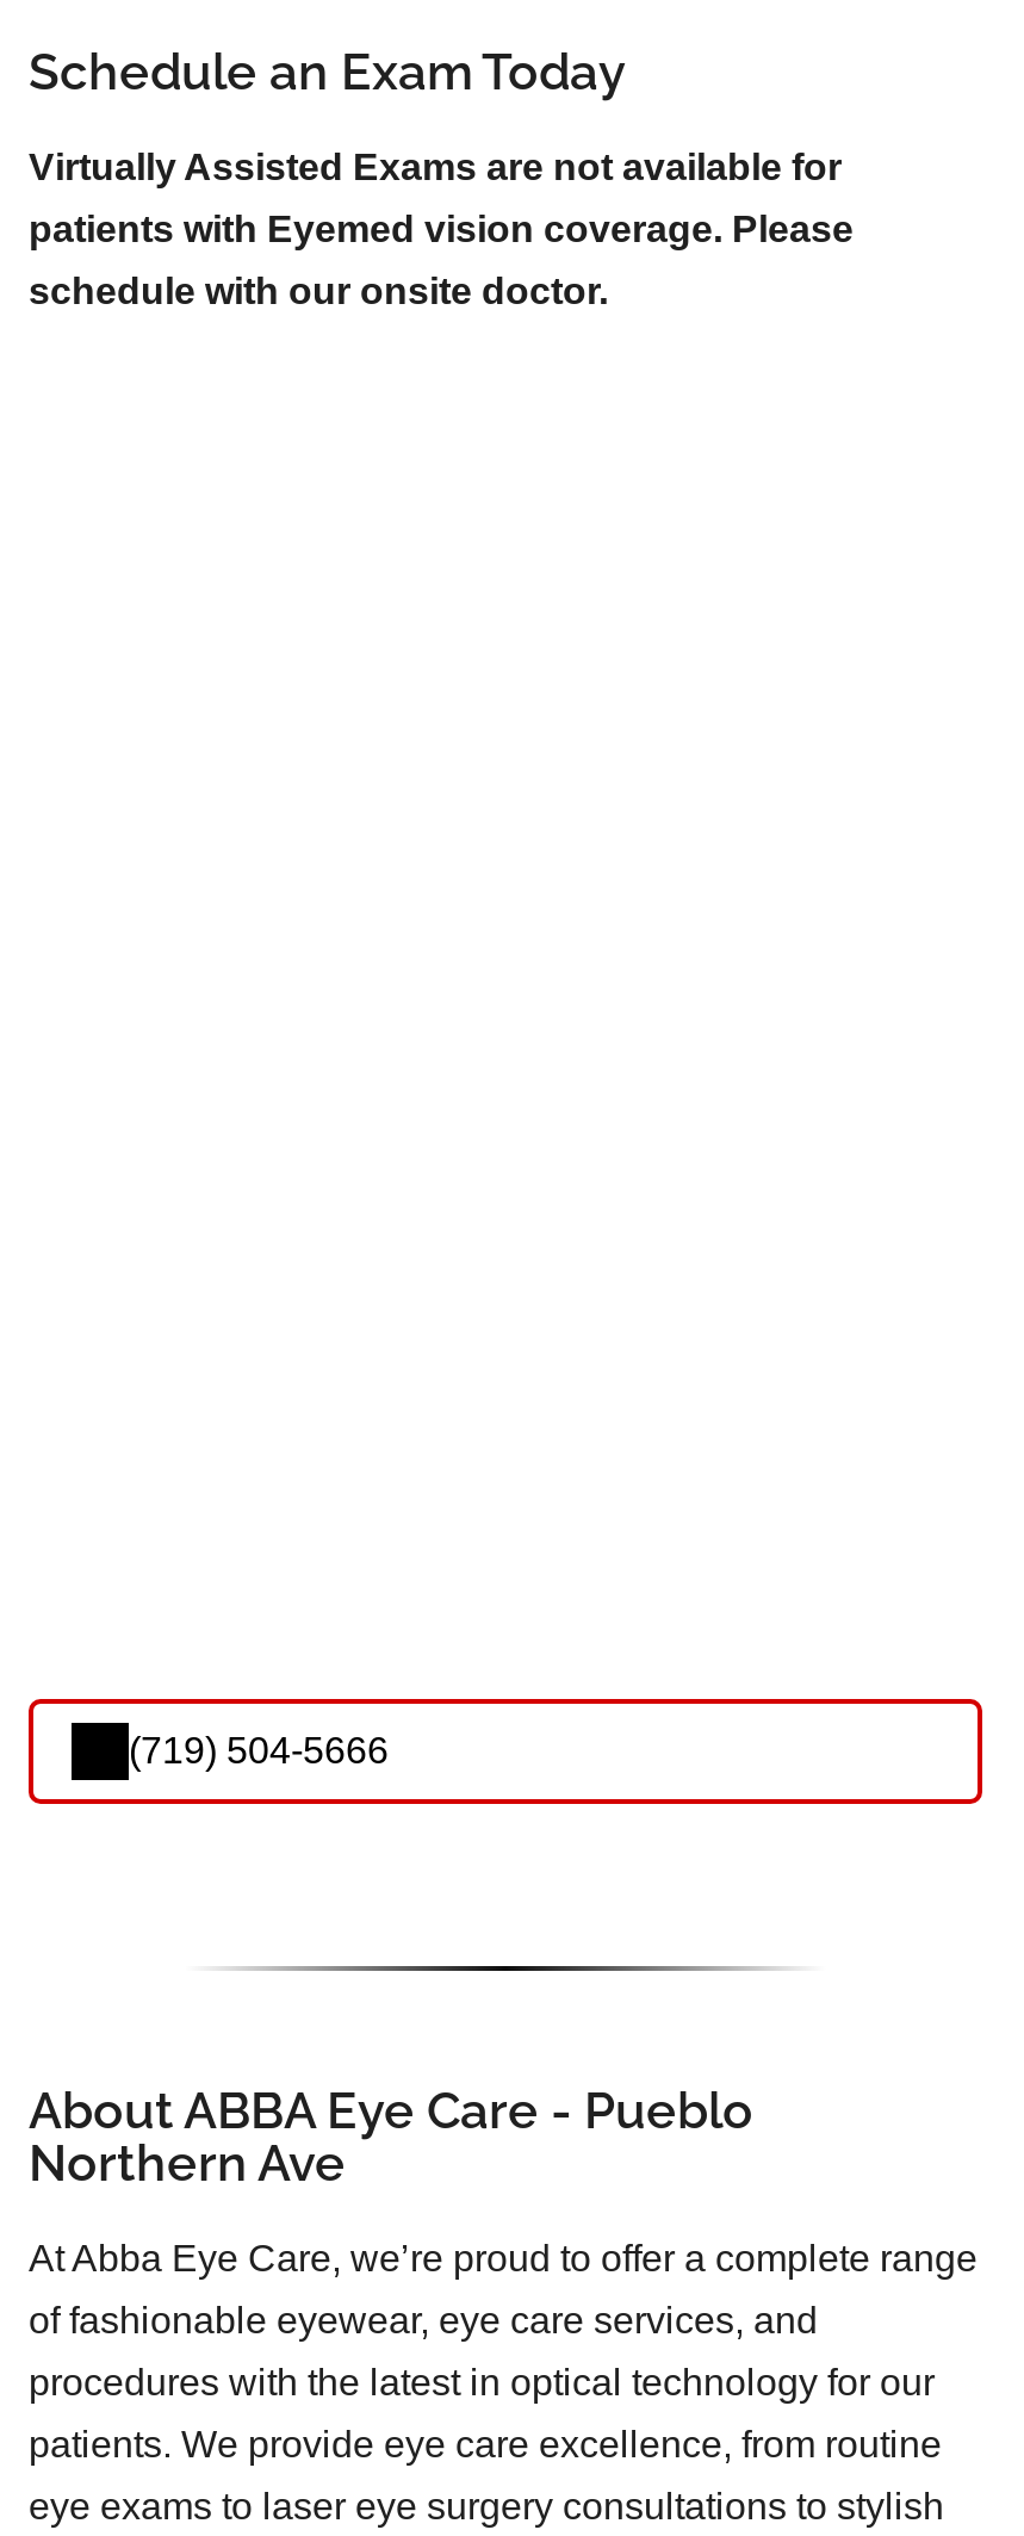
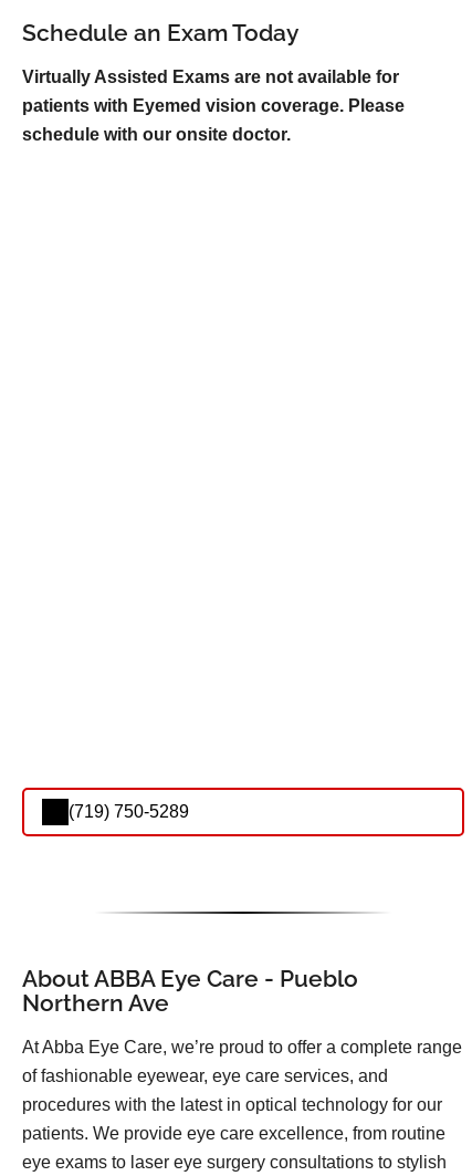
- (719) 504-5666
+ (719) 750-5289
